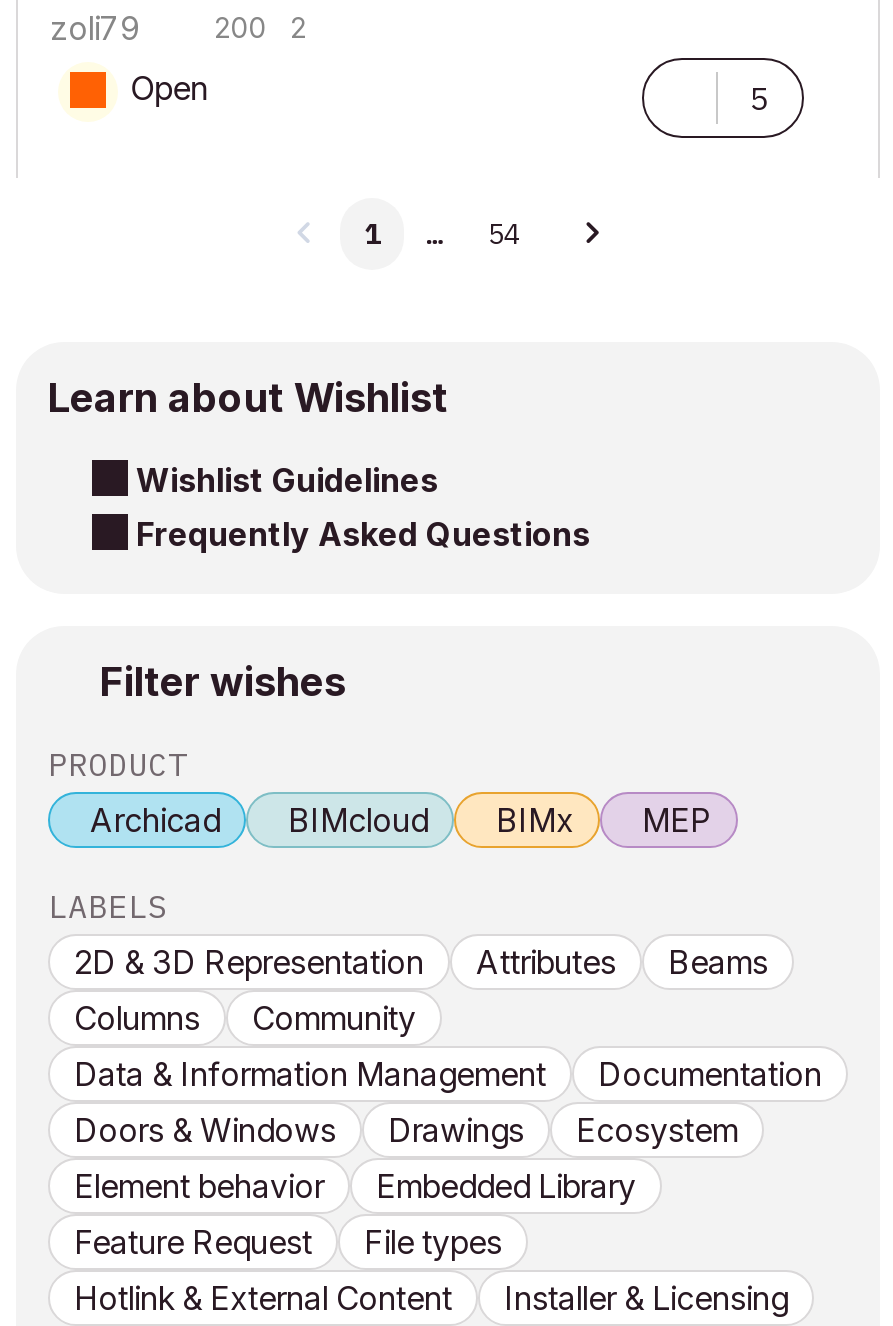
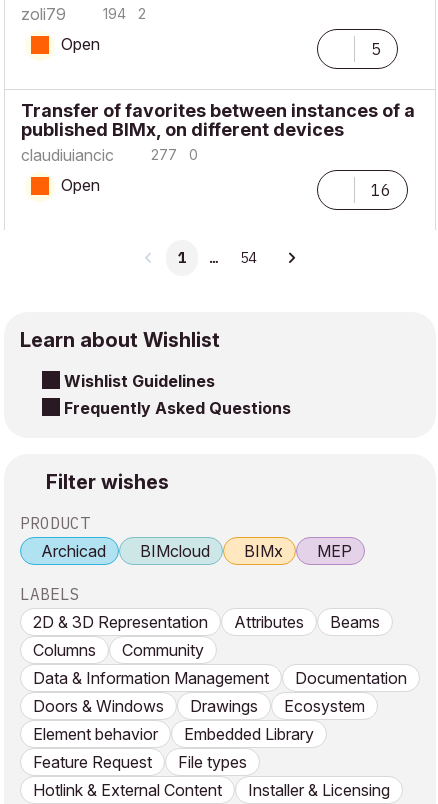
- 200 2
+ 194 2

+ Transfer of favorites between instances of a
+ published BIMx, on different devices
+ claudiuiancic
+ 277
+ 0
+ Open
+ 16
